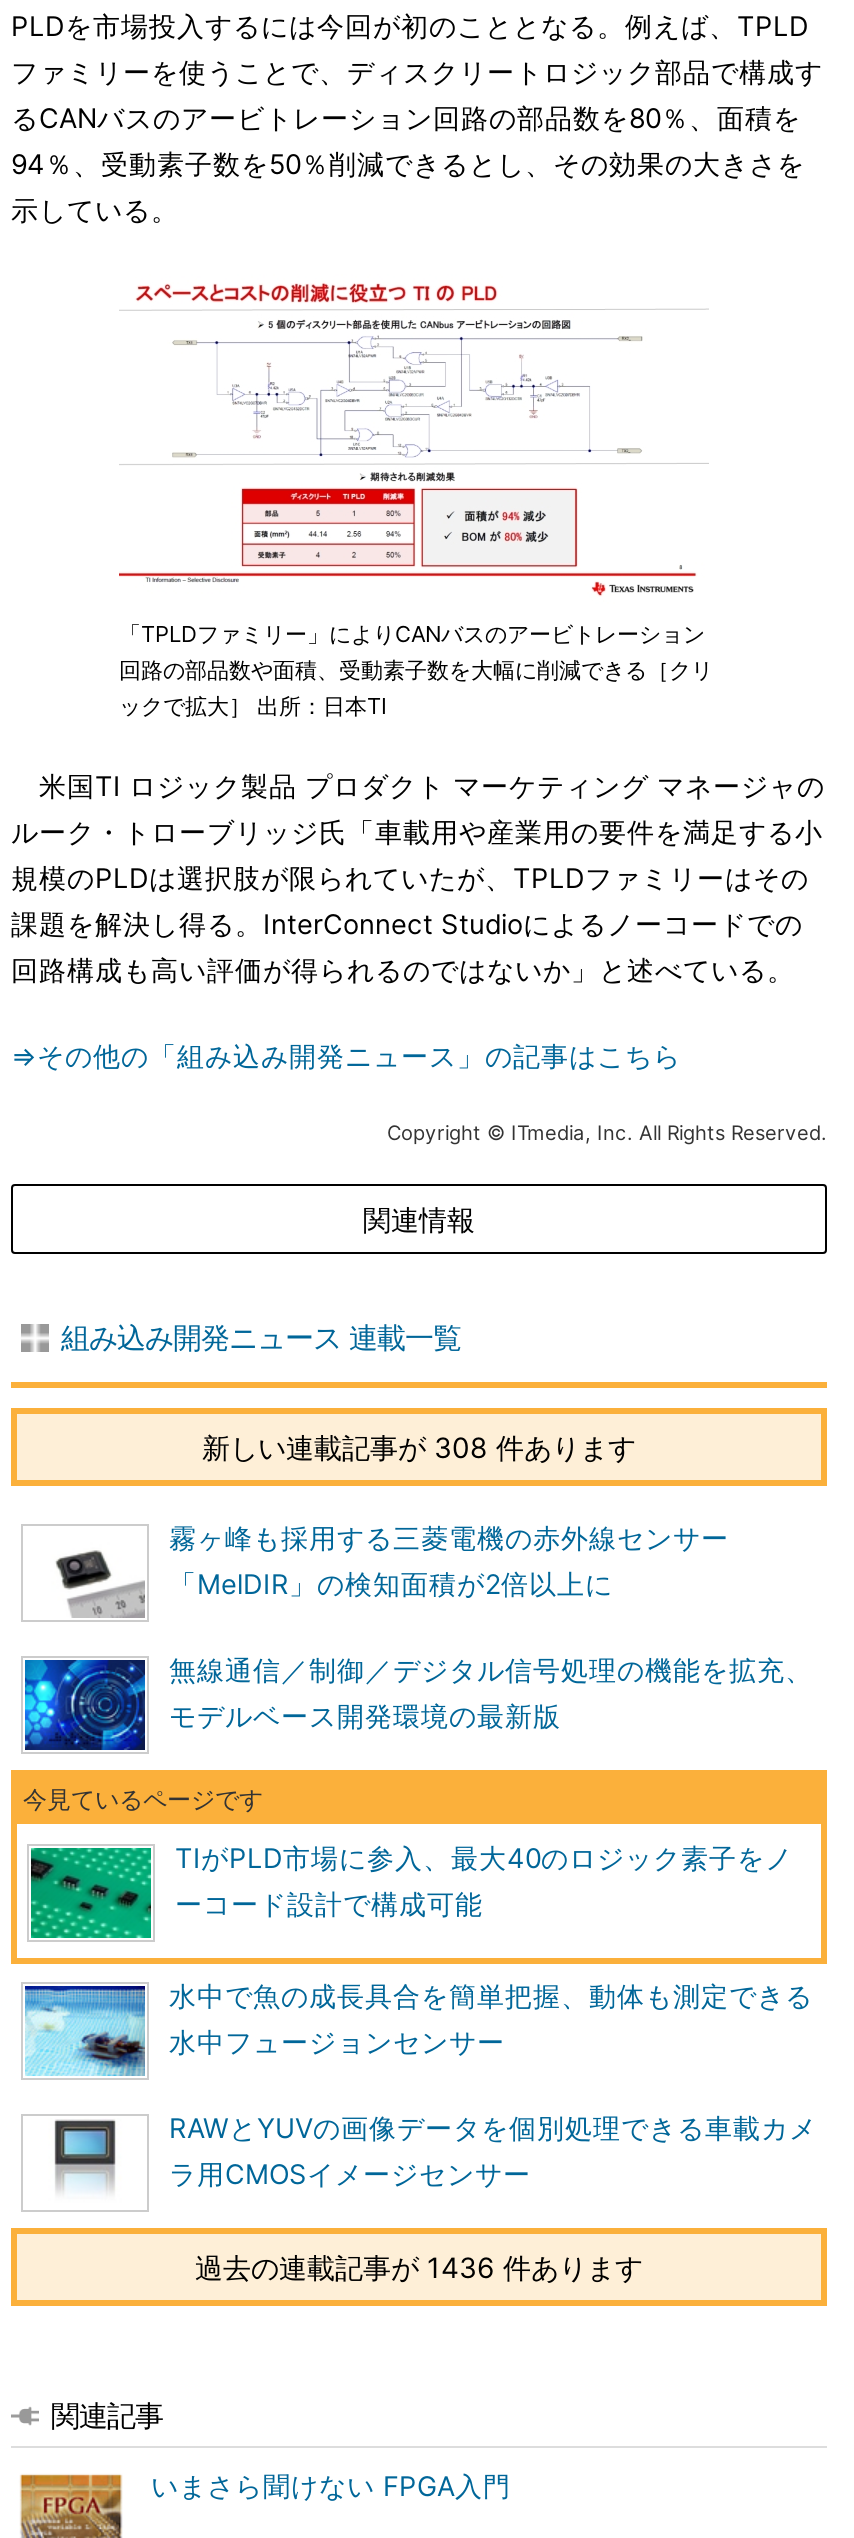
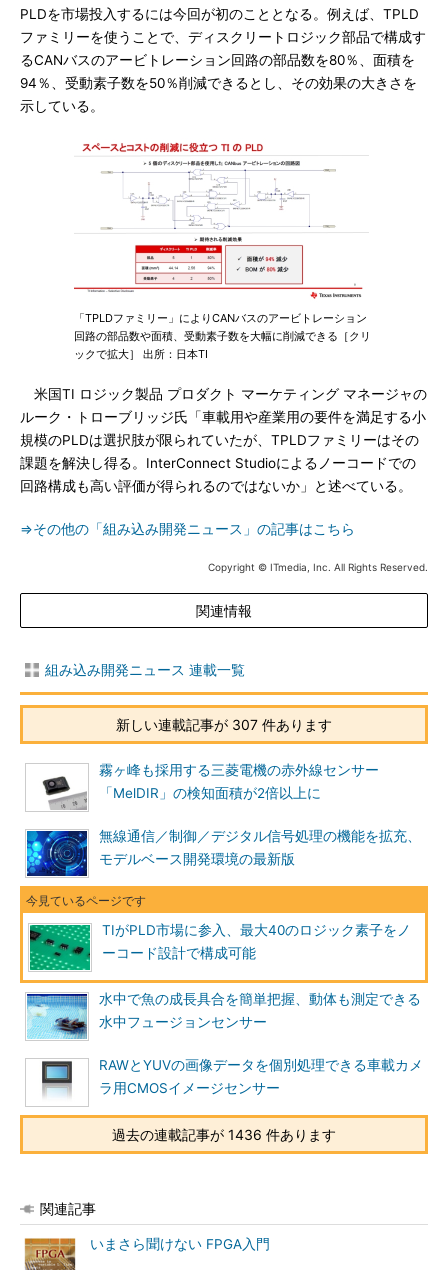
- 新しい連載記事が 308 件あります
+ 新しい連載記事が 307 件あります
